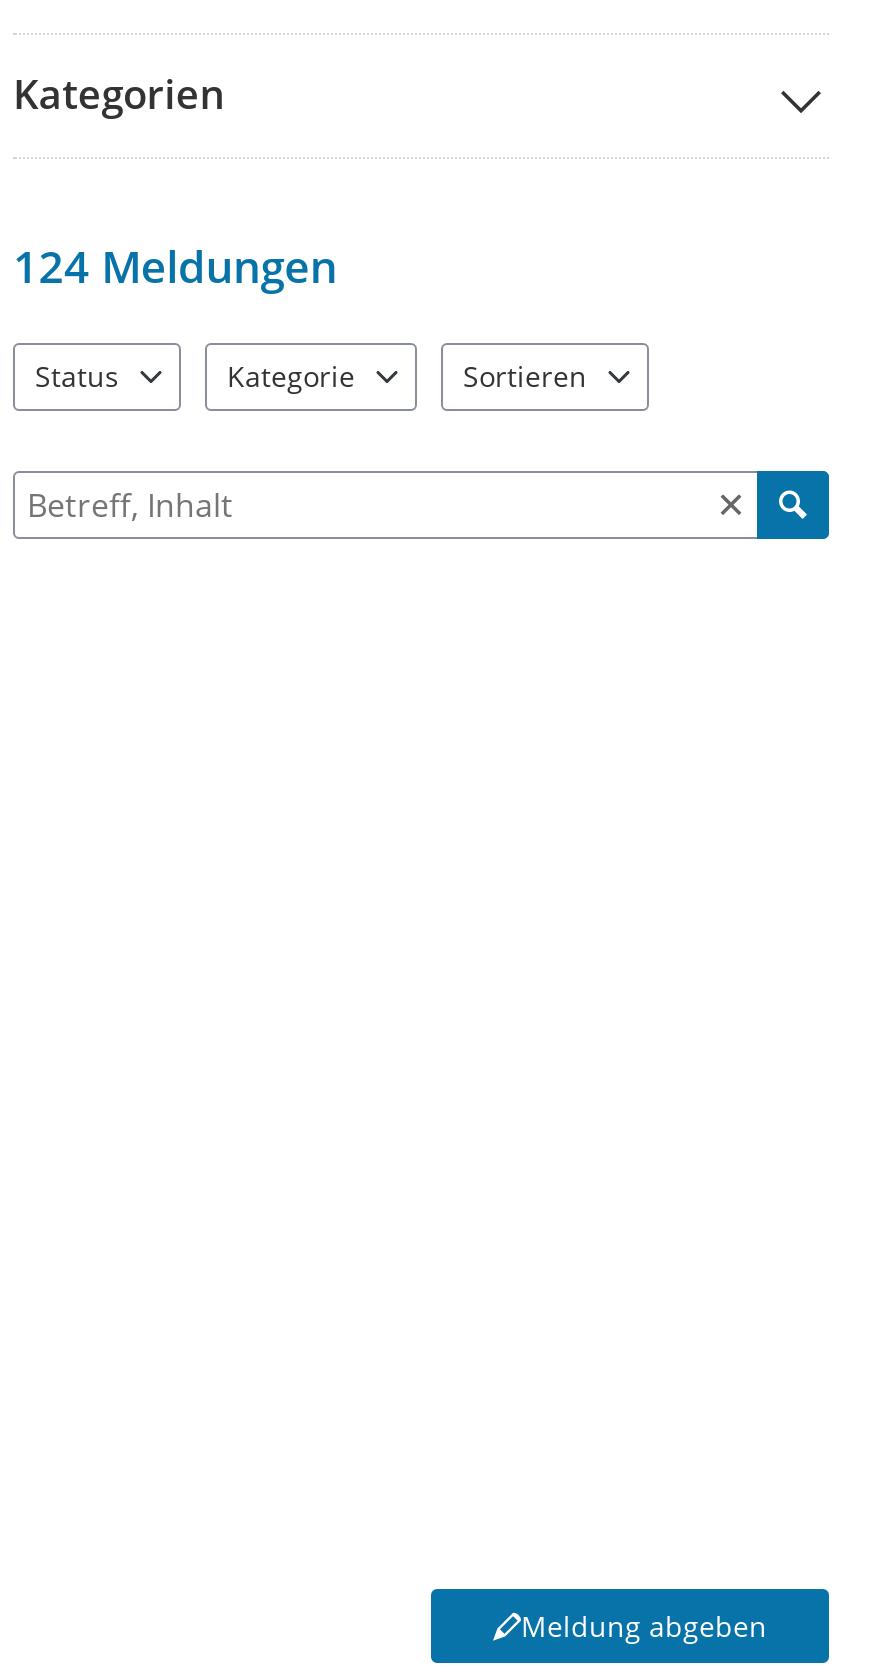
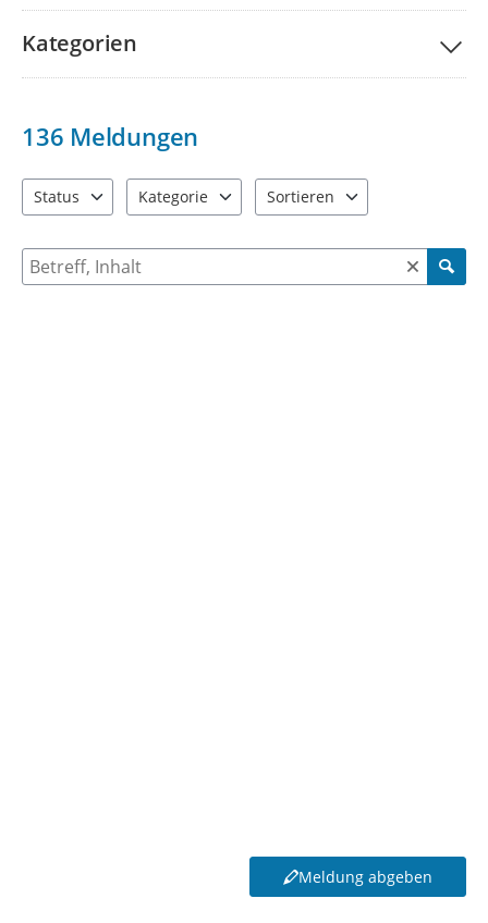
- 124 Meldungen
+ 136 Meldungen
